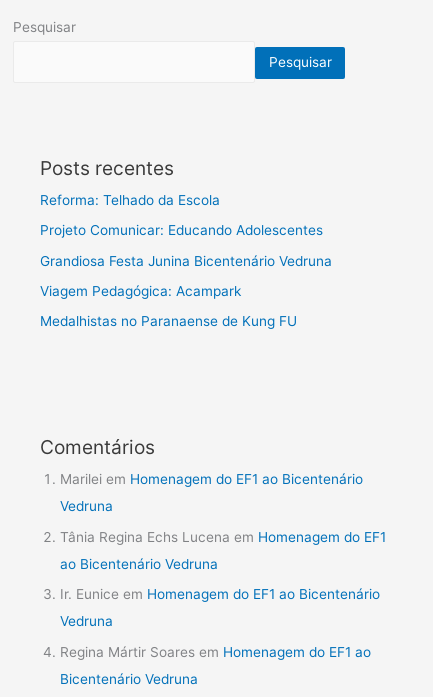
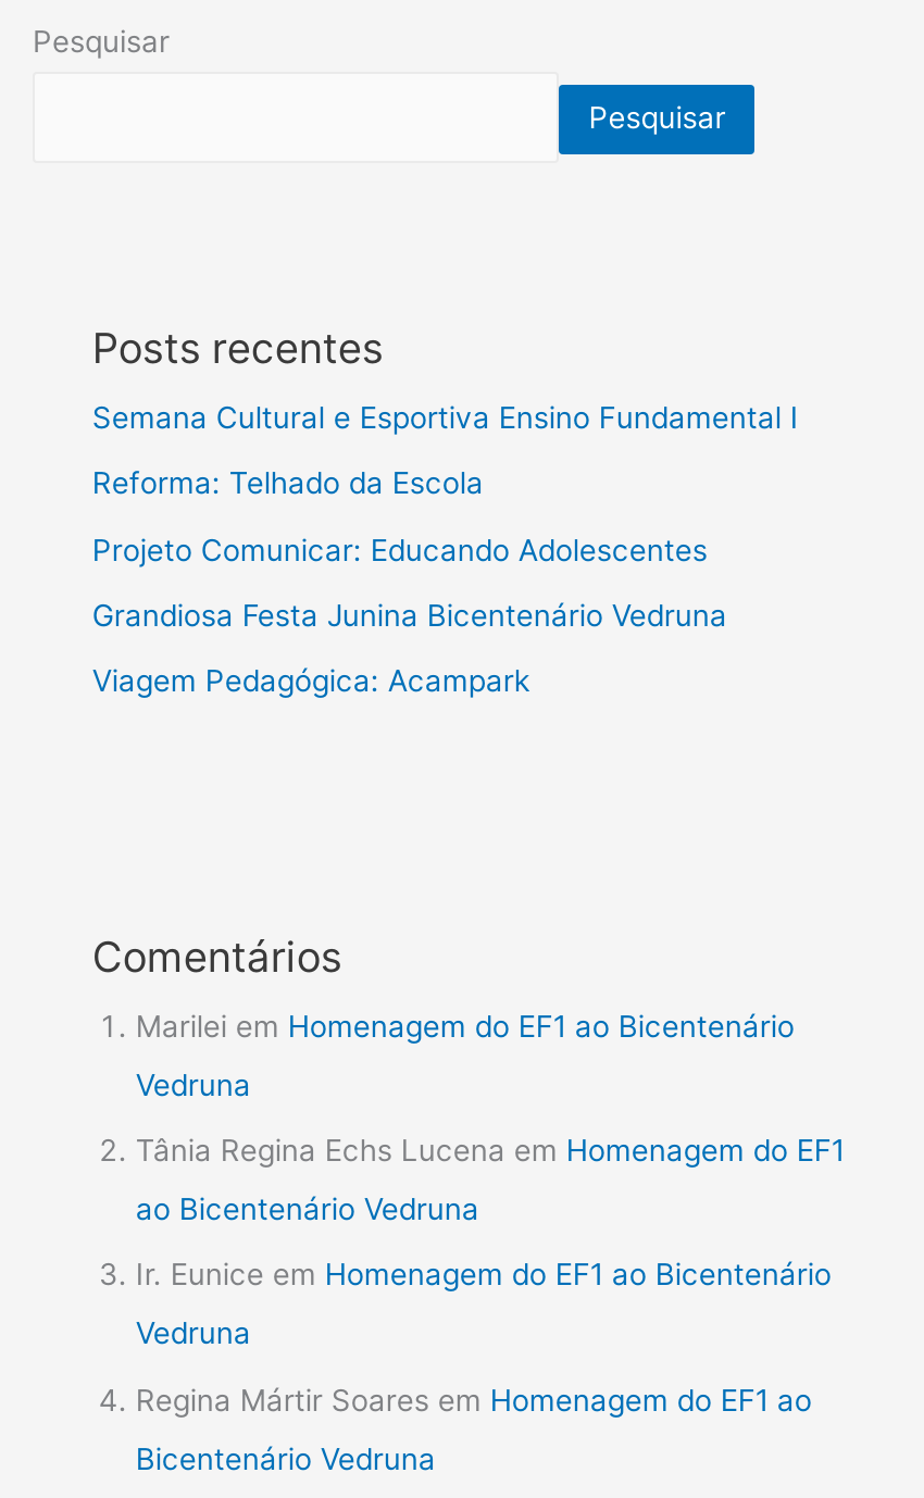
+ Semana Cultural e Esportiva Ensino Fundamental I

moved down: Reforma: Telhado da Escola | Projeto Comunicar: Educando Adolescentes | Grandiosa Festa Junina Bicentenário Vedruna | Viagem Pedagógica: Acampark

- Medalhistas no Paranaense de Kung FU
